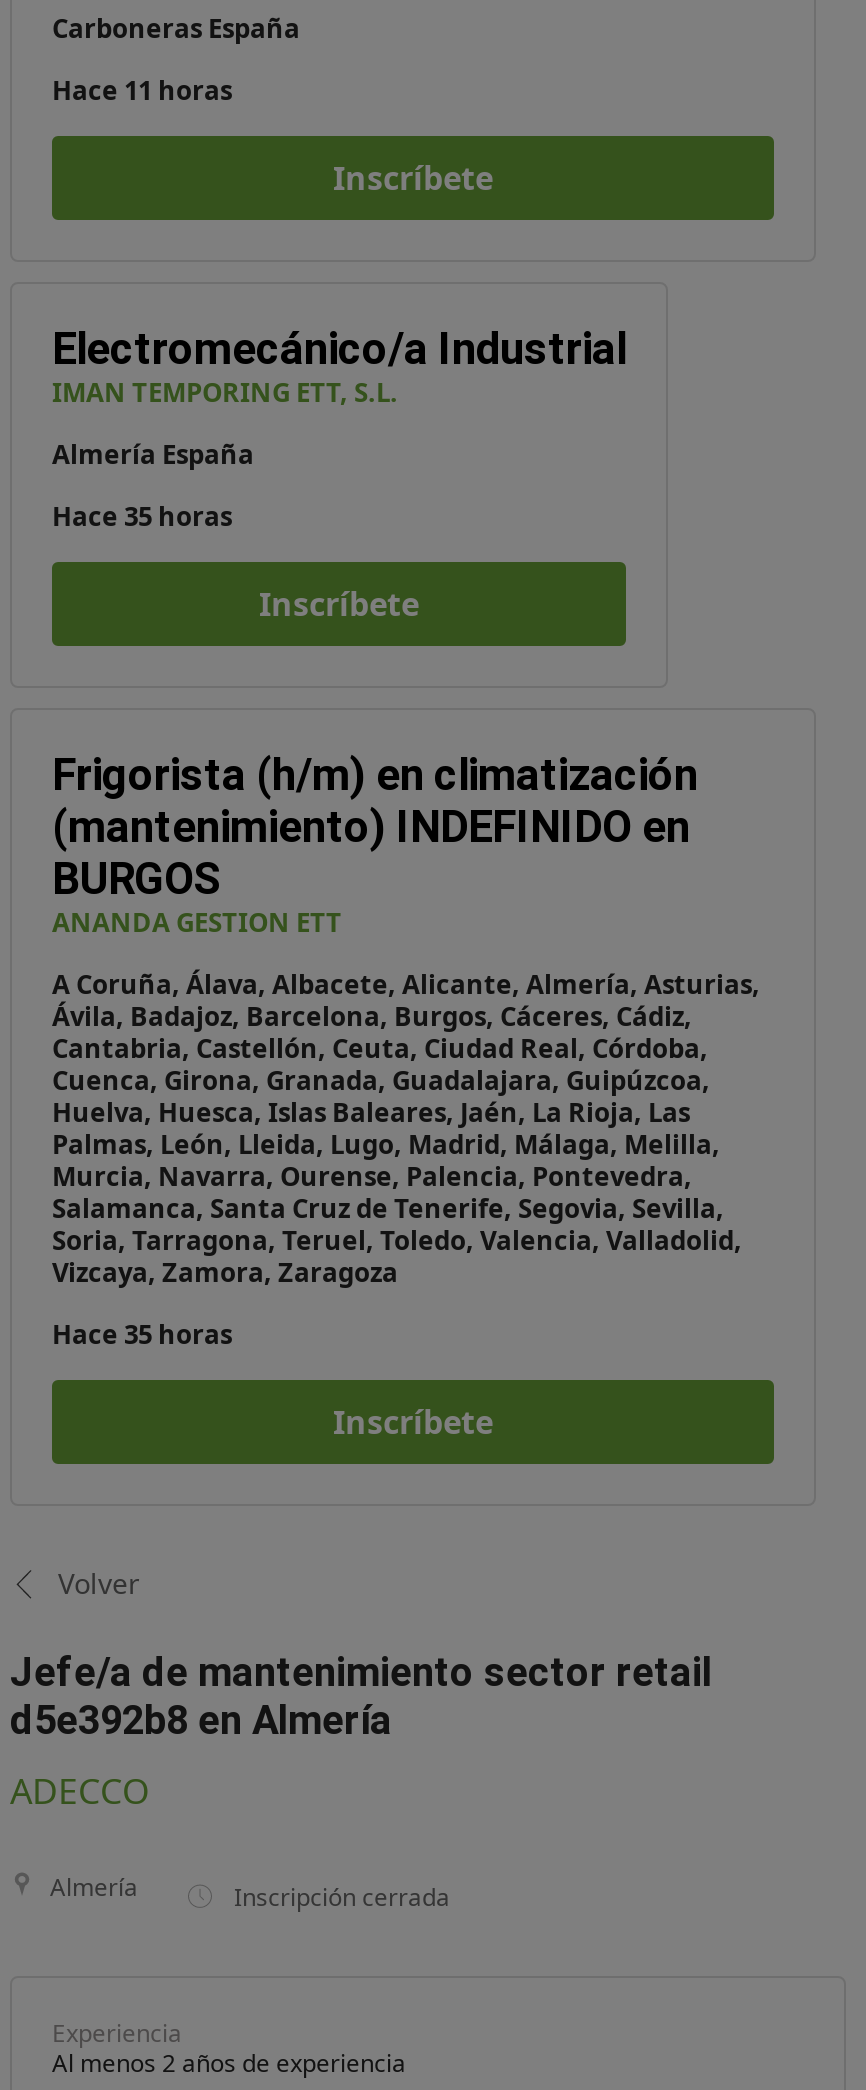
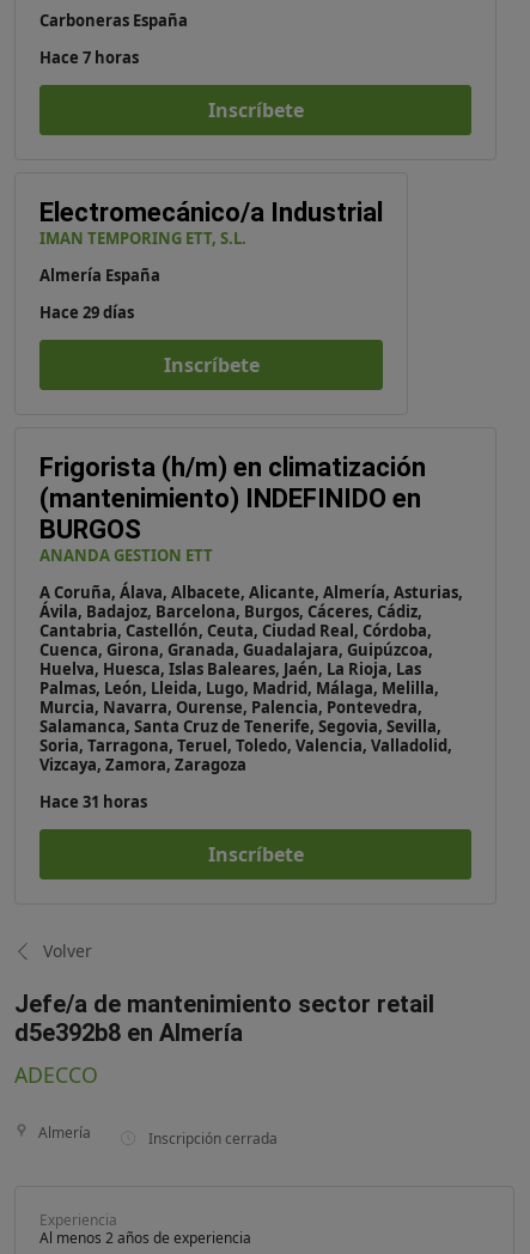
- Hace 11 horas
+ Hace 7 horas

- Hace 35 horas
+ Hace 29 días

- Hace 35 horas
+ Hace 31 horas
